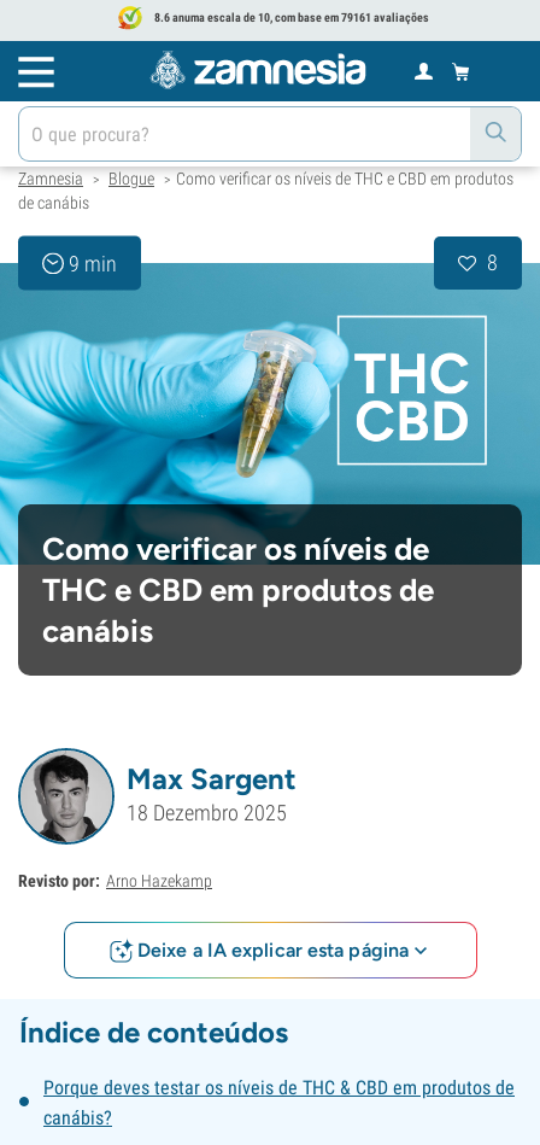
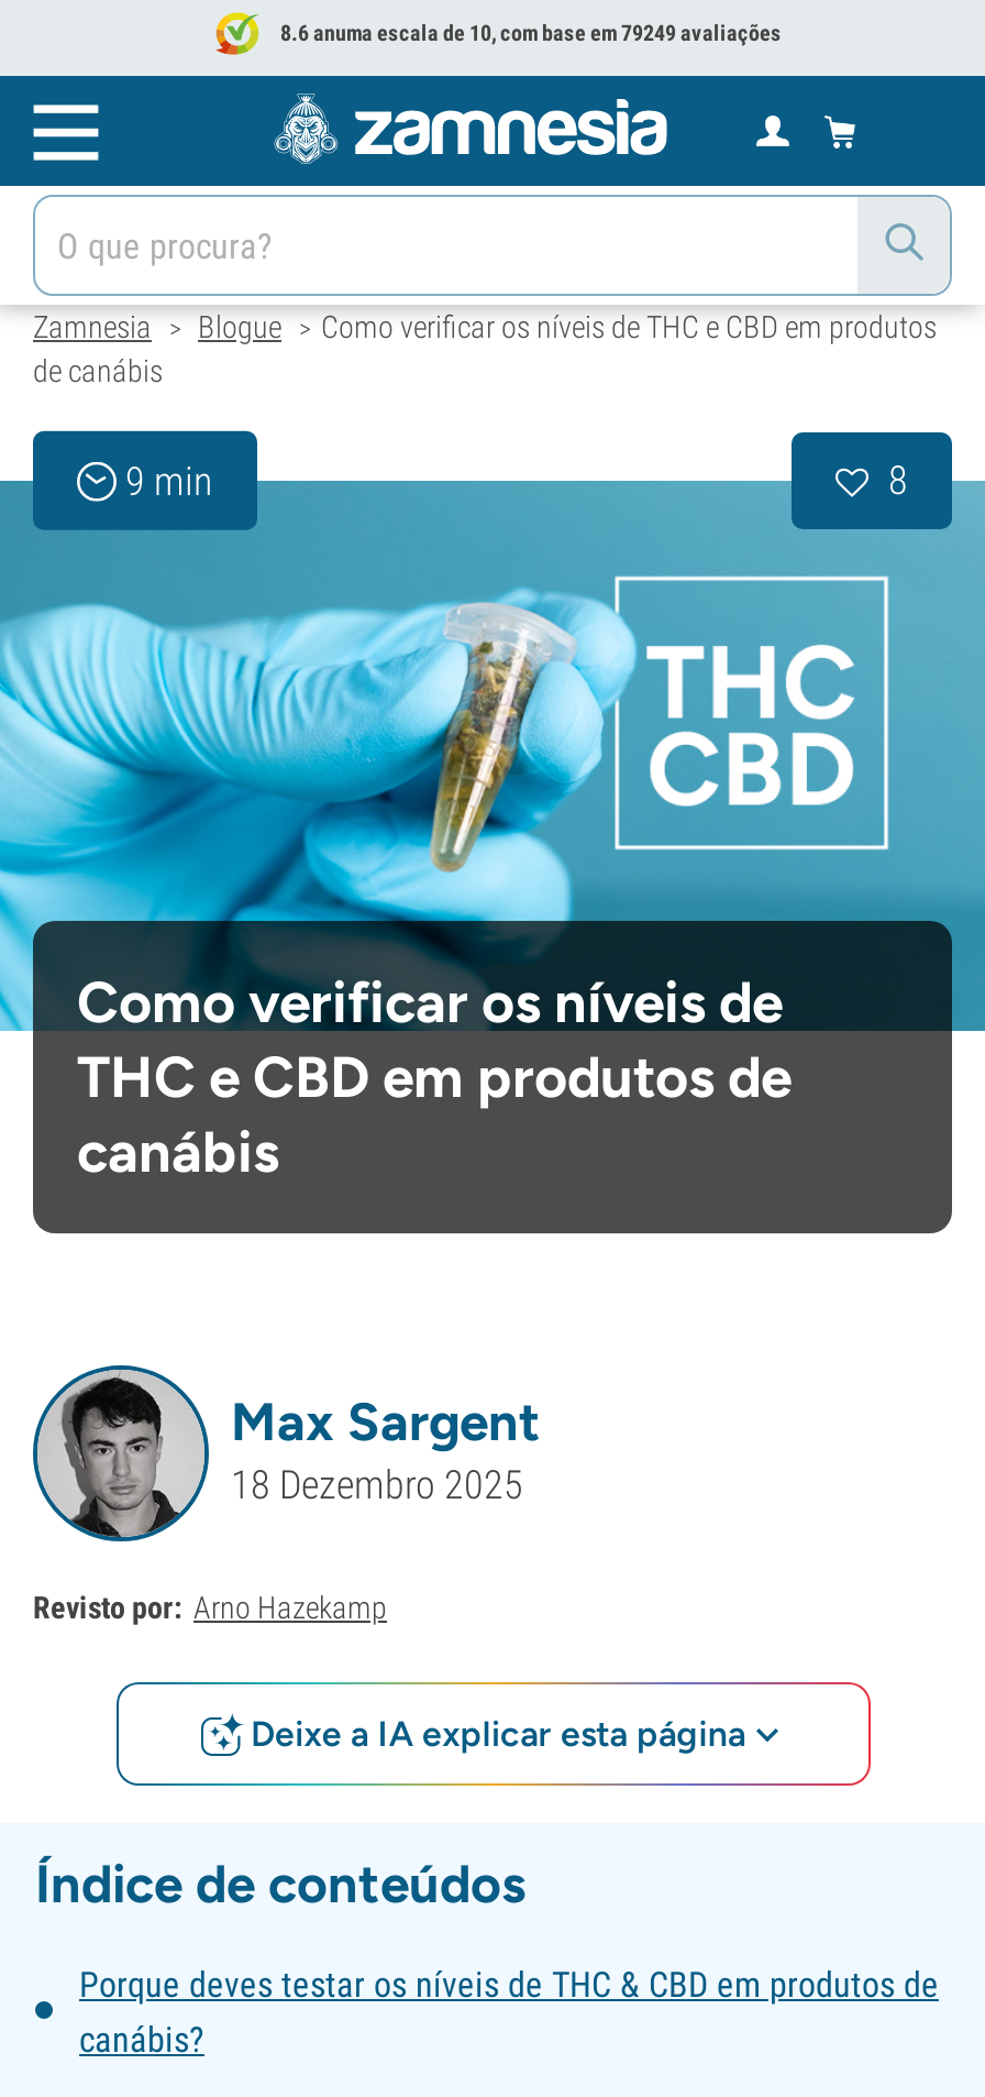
- 8.6 anuma escala de 10, com base em 79161 avaliações
+ 8.6 anuma escala de 10, com base em 79249 avaliações
